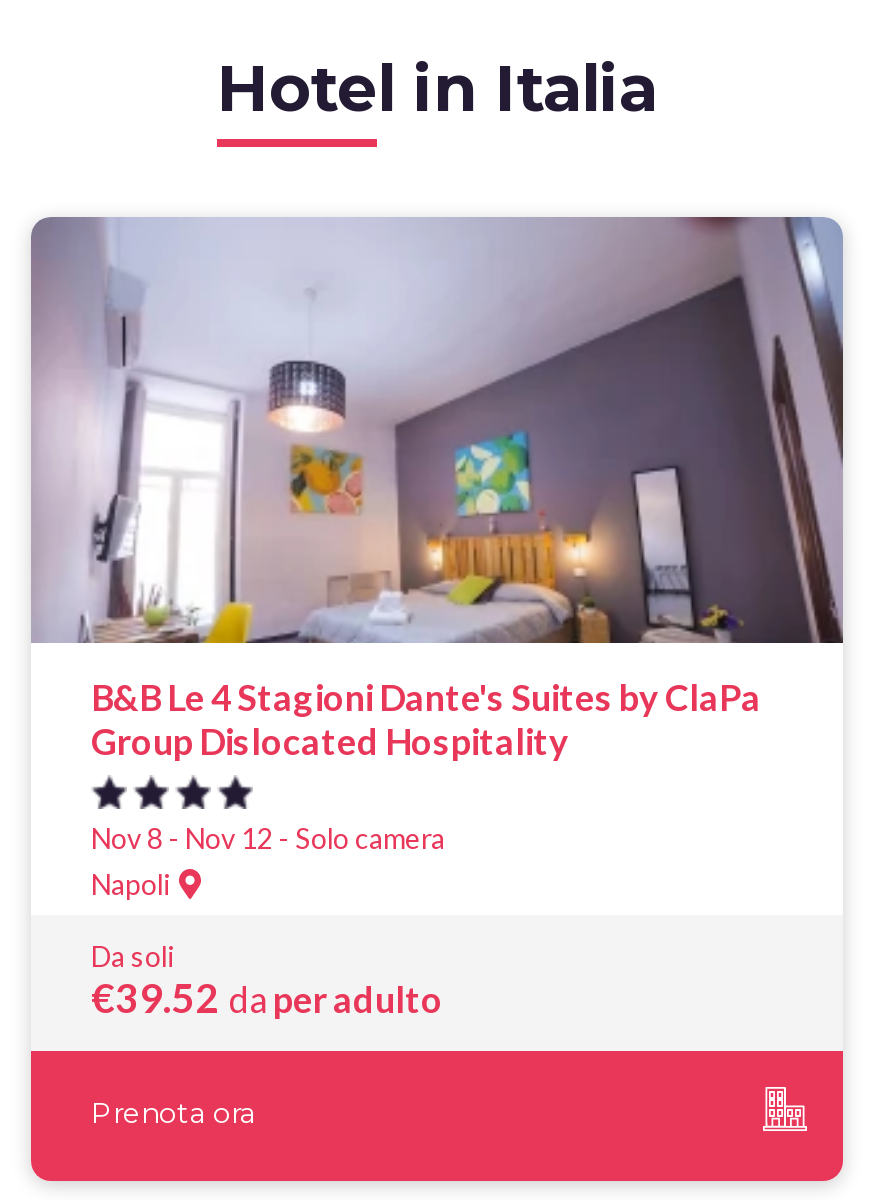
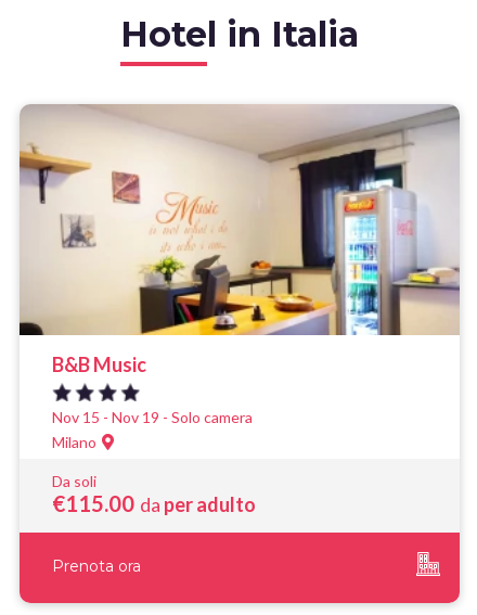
- [image]
- B&B Le 4 Stagioni Dante's Suites by ClaPa
- Group Dislocated Hospitality
+ [image]
+ B&B Music

- Nov 8 - Nov 12 - Solo camera
- Napoli
+ Nov 15 - Nov 19 - Solo camera
+ Milano

- €39.52 da per adulto
+ €115.00 da per adulto
